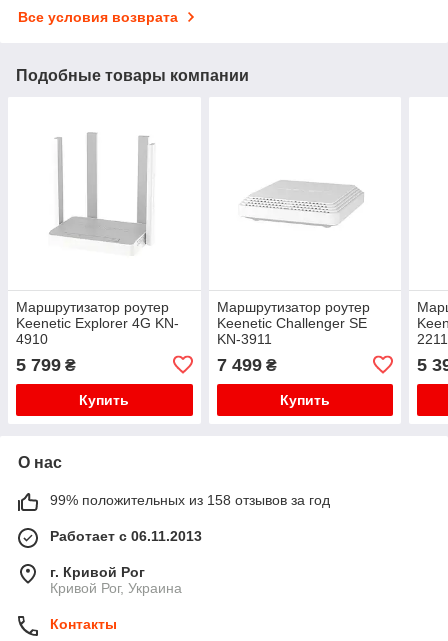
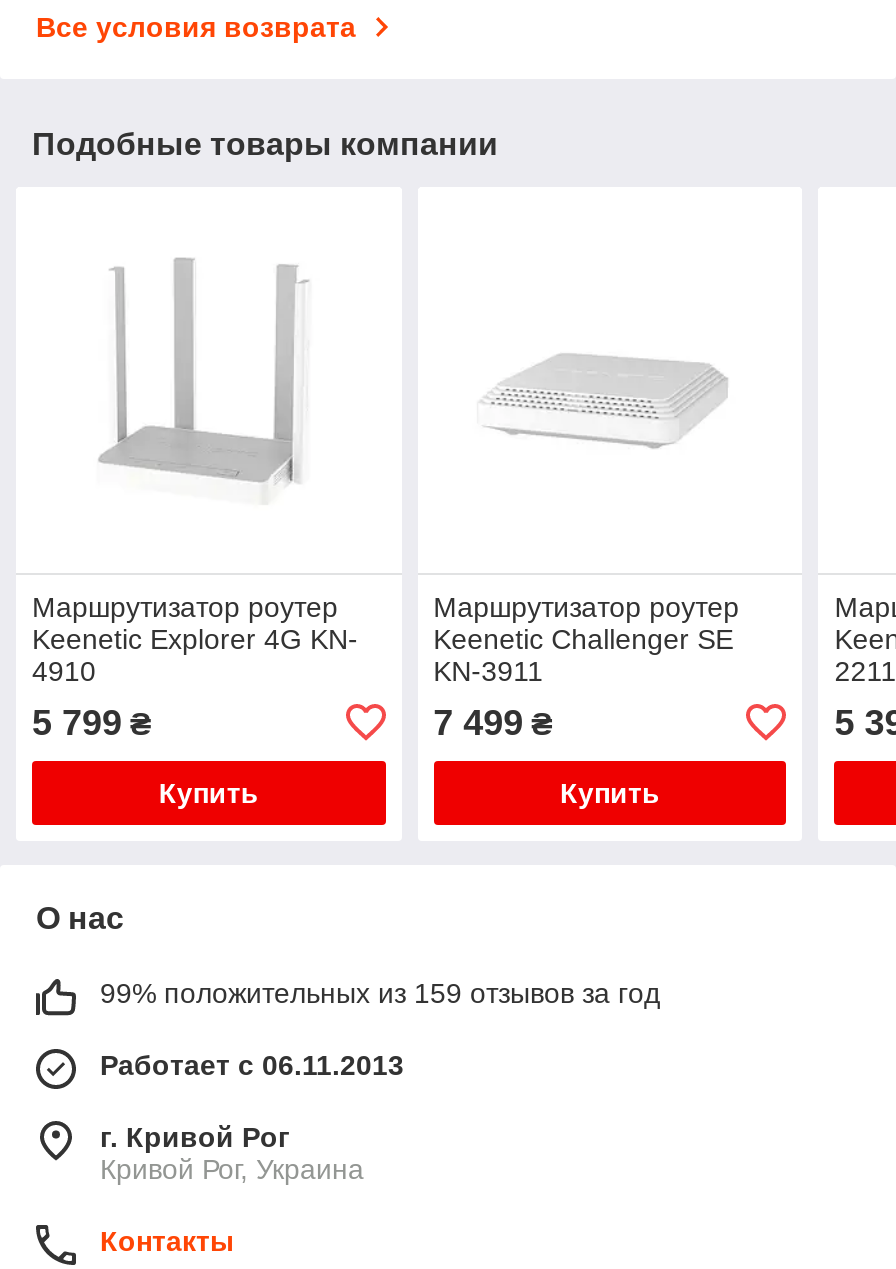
- 99% положительных из 158 отзывов за год
+ 99% положительных из 159 отзывов за год
